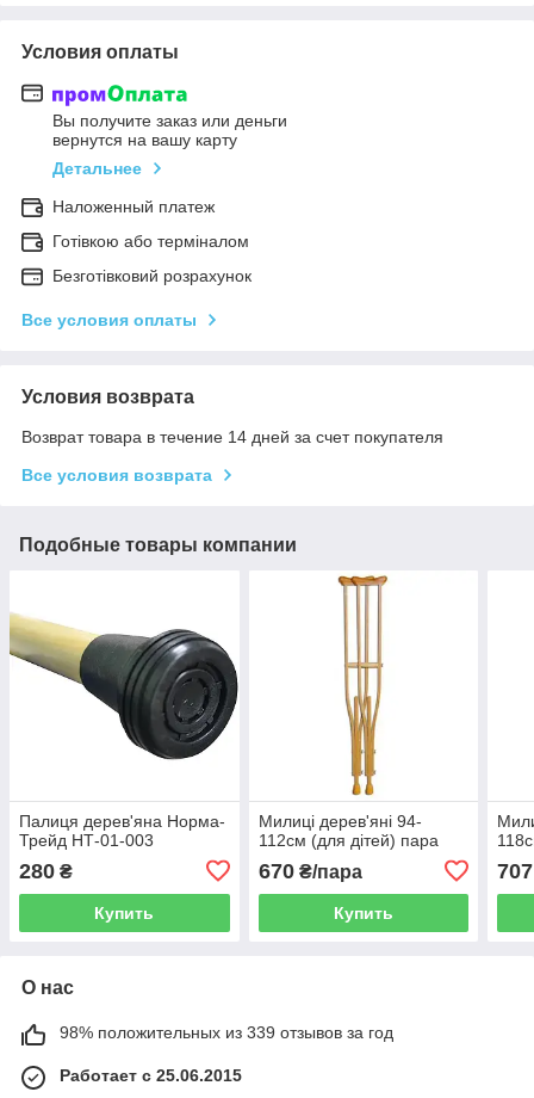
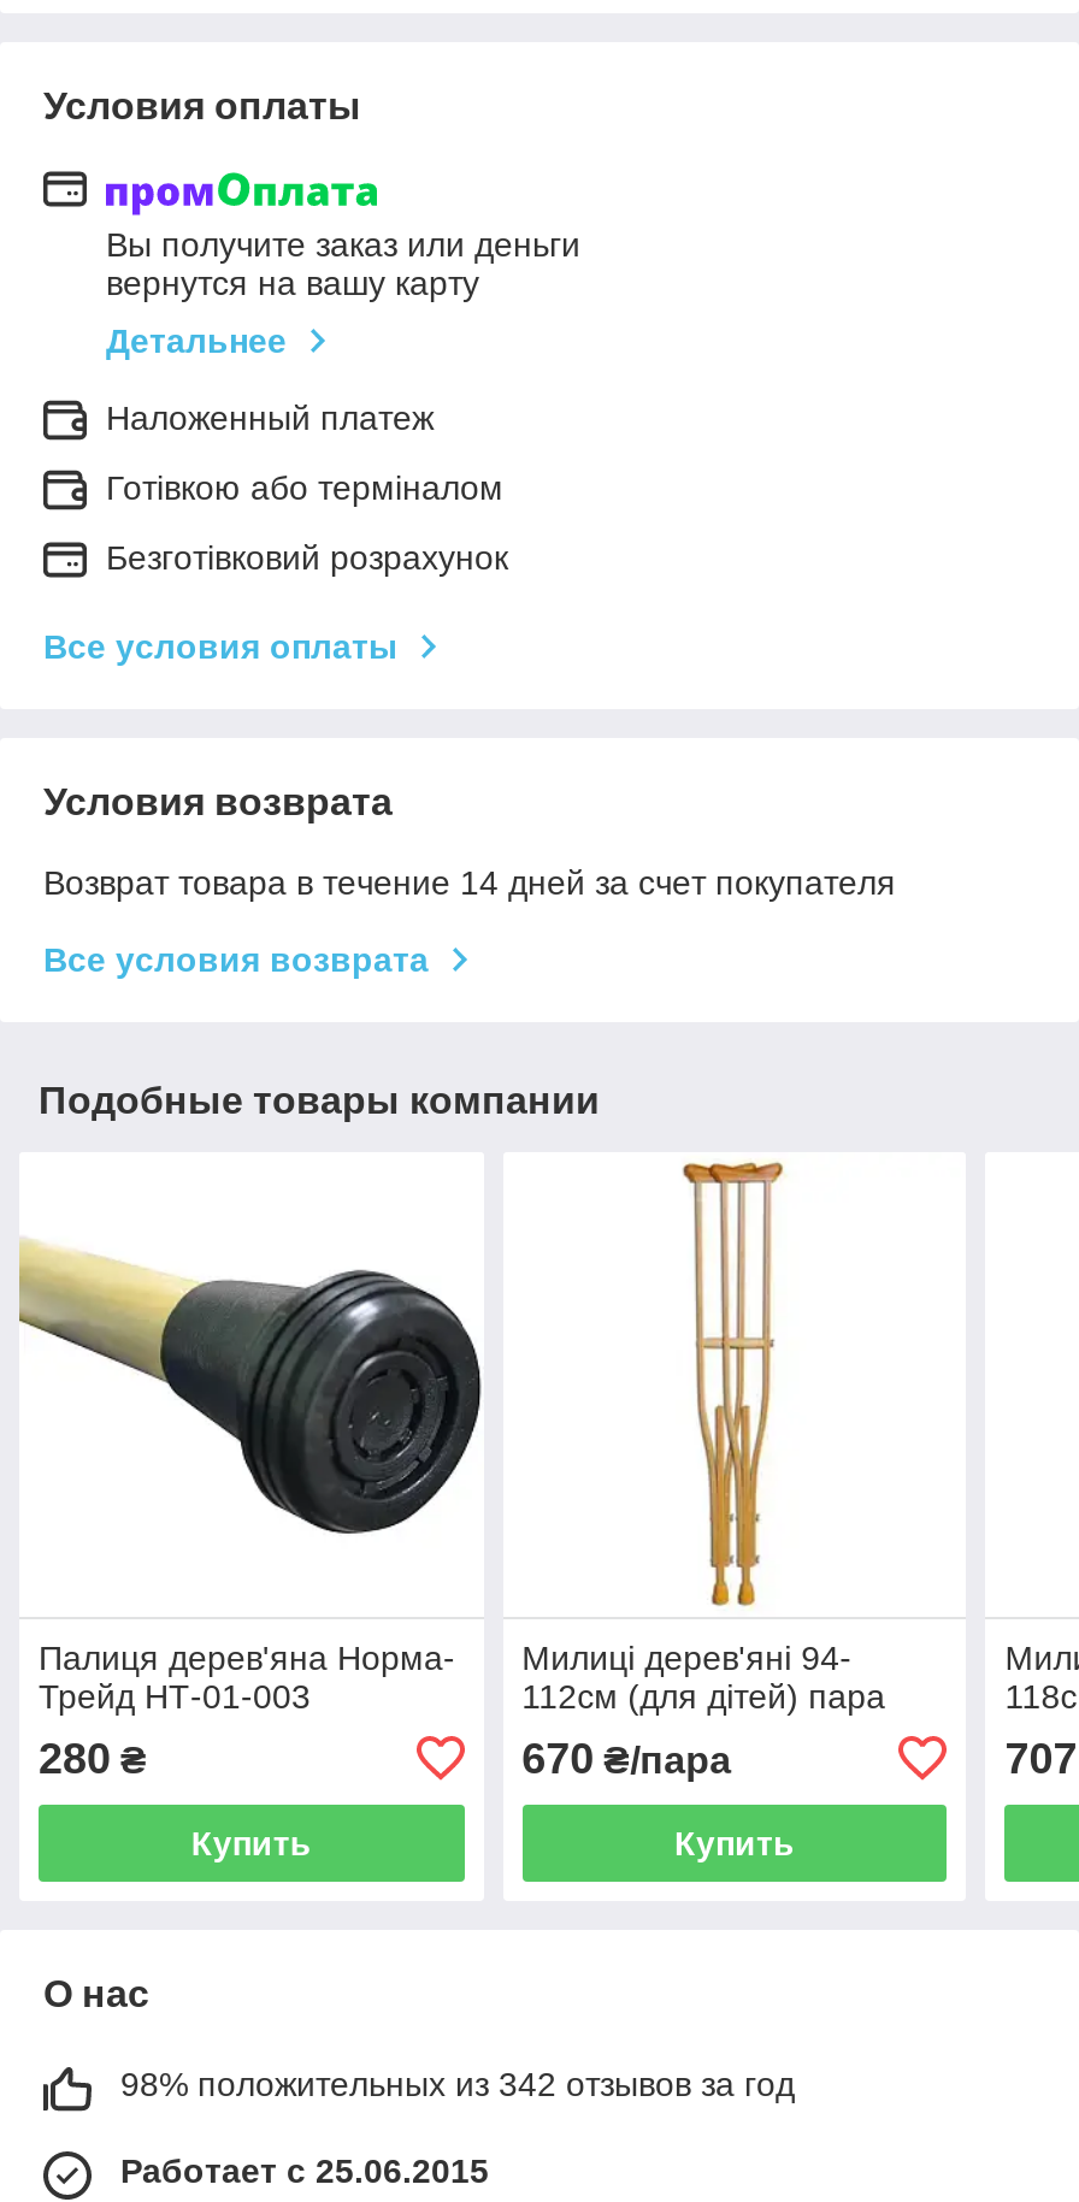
- 98% положительных из 339 отзывов за год
+ 98% положительных из 342 отзывов за год
